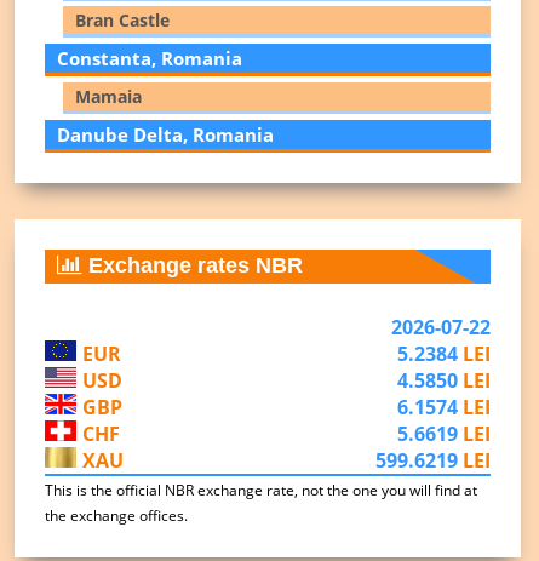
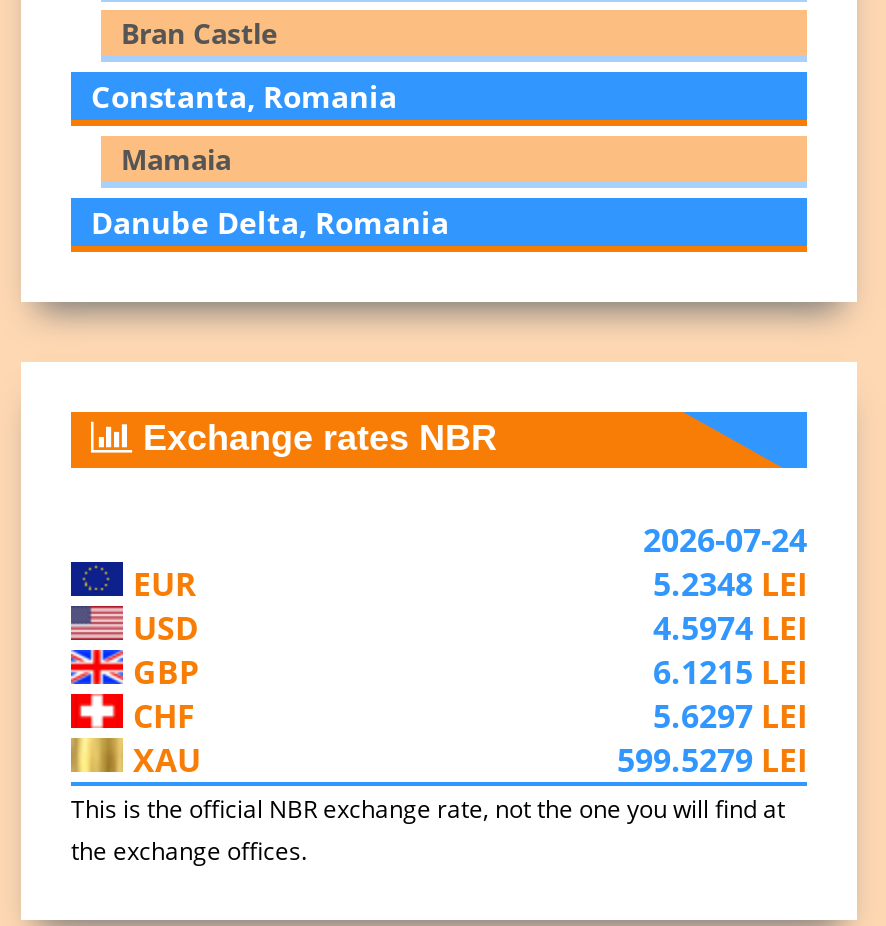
- 2026-07-22
+ 2026-07-24

- 5.2384 LEI
+ 5.2348 LEI

- 4.5850 LEI
+ 4.5974 LEI

- 6.1574 LEI
+ 6.1215 LEI

- 5.6619 LEI
+ 5.6297 LEI

- 599.6219 LEI
+ 599.5279 LEI
